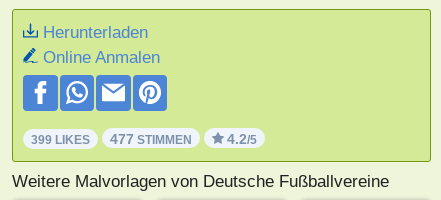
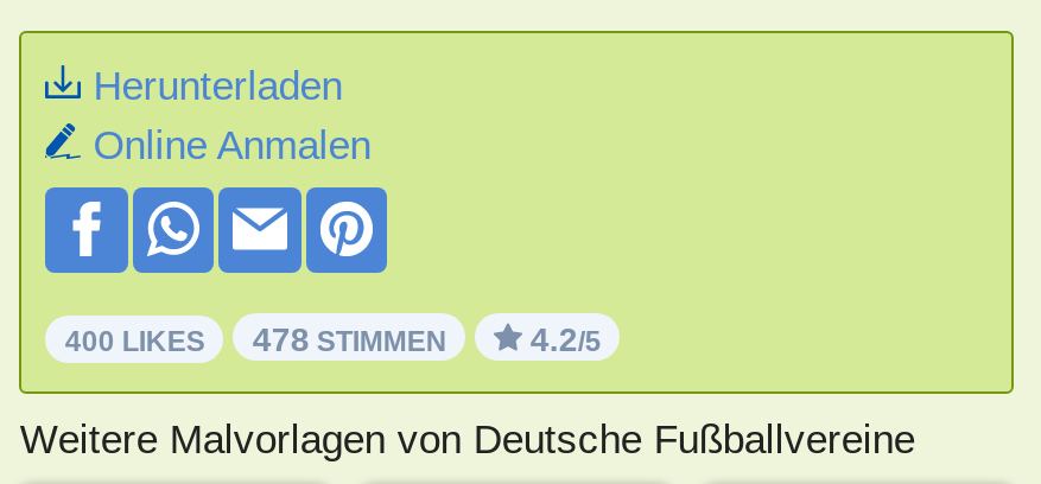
- 399 LIKES
+ 400 LIKES

- 477 STIMMEN
+ 478 STIMMEN
